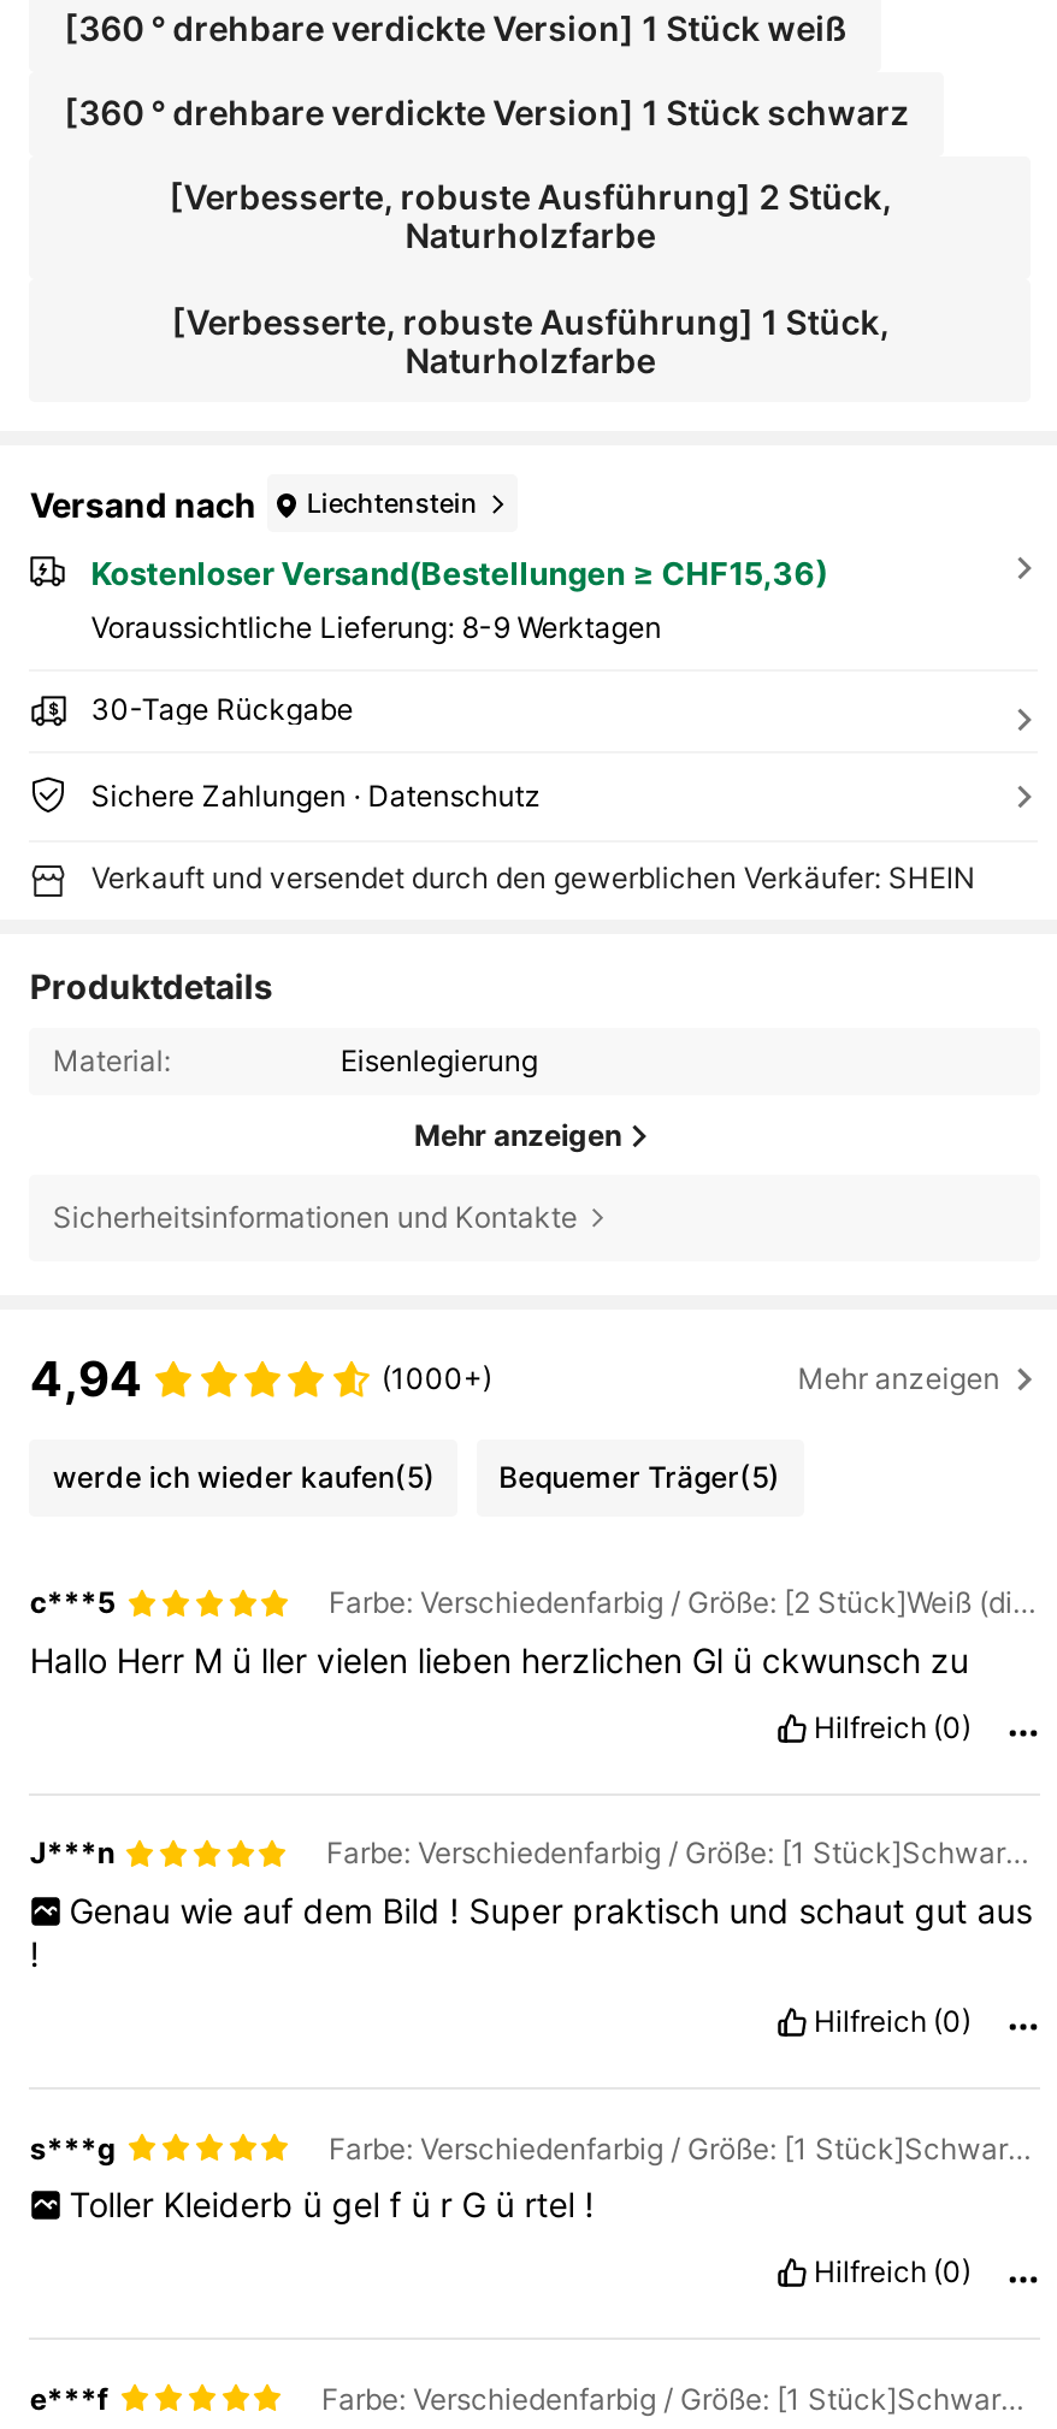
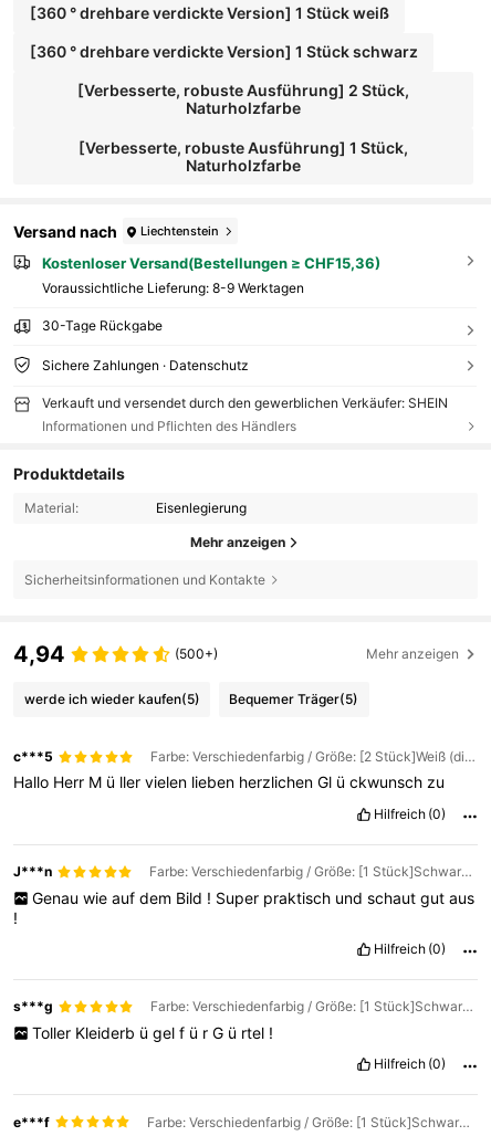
+ Informationen und Pflichten des Händlers

- (1000+)
+ (500+)
